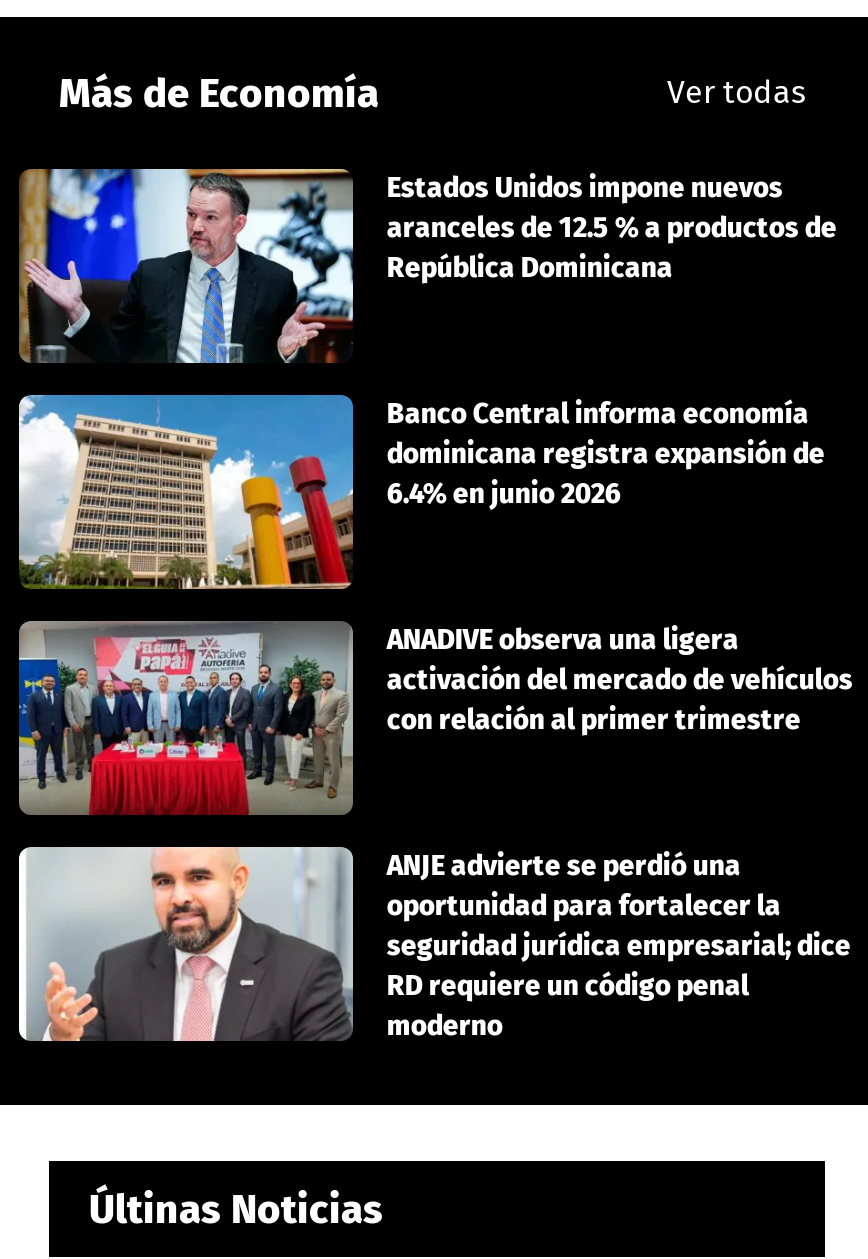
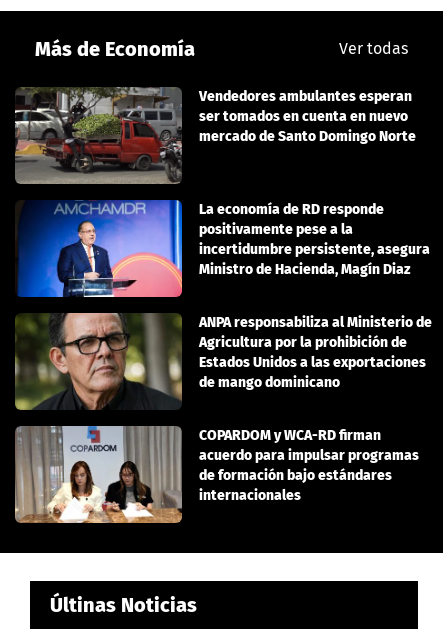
- [image]
- Estados Unidos impone nuevos
- aranceles de 12.5 % a productos de
- República Dominicana
+ [image]
+ Vendedores ambulantes esperan
+ ser tomados en cuenta en nuevo
+ mercado de Santo Domingo Norte

- [image]
- Banco Central informa economía
- dominicana registra expansión de
- 6.4% en junio 2026
+ [image]
+ La economía de RD responde
+ positivamente pese a la
+ incertidumbre persistente, asegura
+ Ministro de Hacienda, Magín Diaz

- [image]
- ANADIVE observa una ligera
- activación del mercado de vehículos
- con relación al primer trimestre
+ [image]
+ ANPA responsabiliza al Ministerio de
+ Agricultura por la prohibición de
+ Estados Unidos a las exportaciones
+ de mango dominicano

- [image]
- ANJE advierte se perdió una
- oportunidad para fortalecer la
- seguridad jurídica empresarial; dice
- RD requiere un código penal
- moderno
+ [image]
+ COPARDOM y WCA-RD firman
+ acuerdo para impulsar programas
+ de formación bajo estándares
+ internacionales
